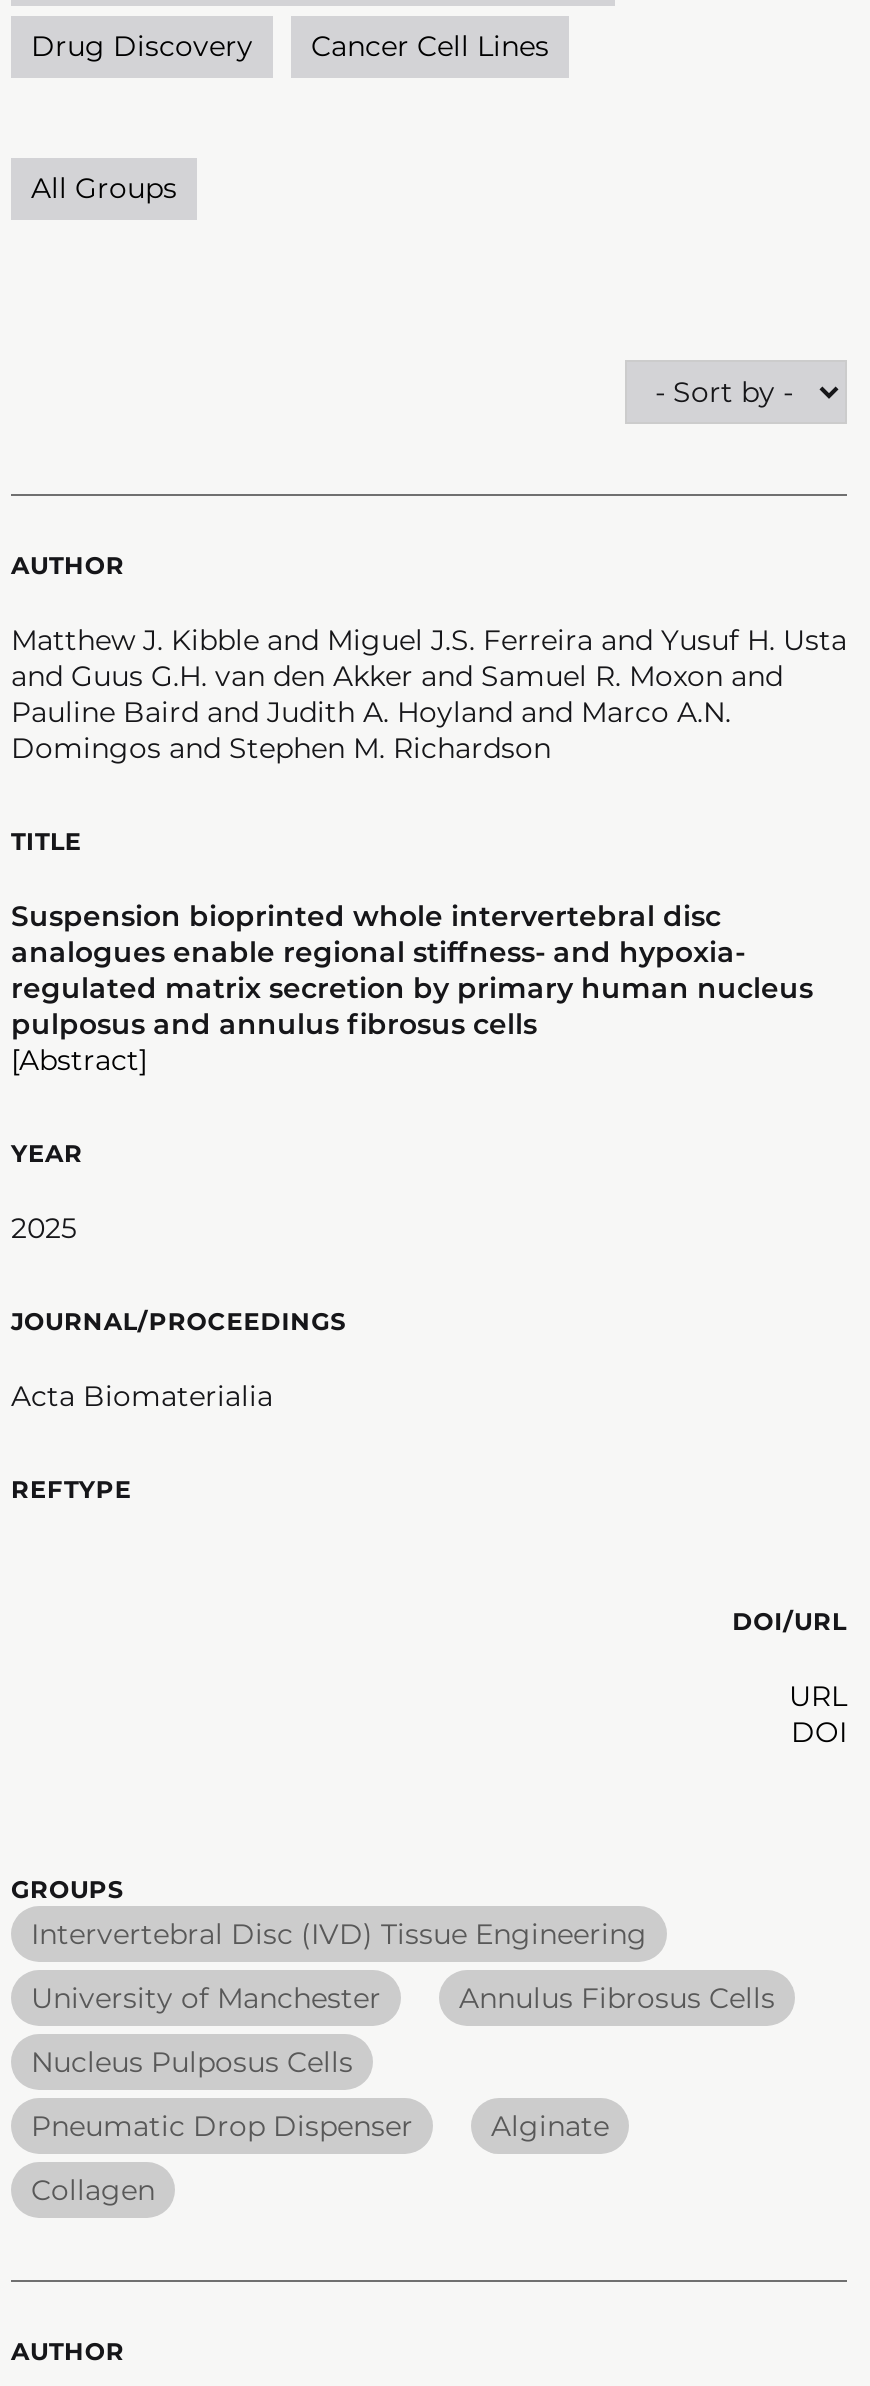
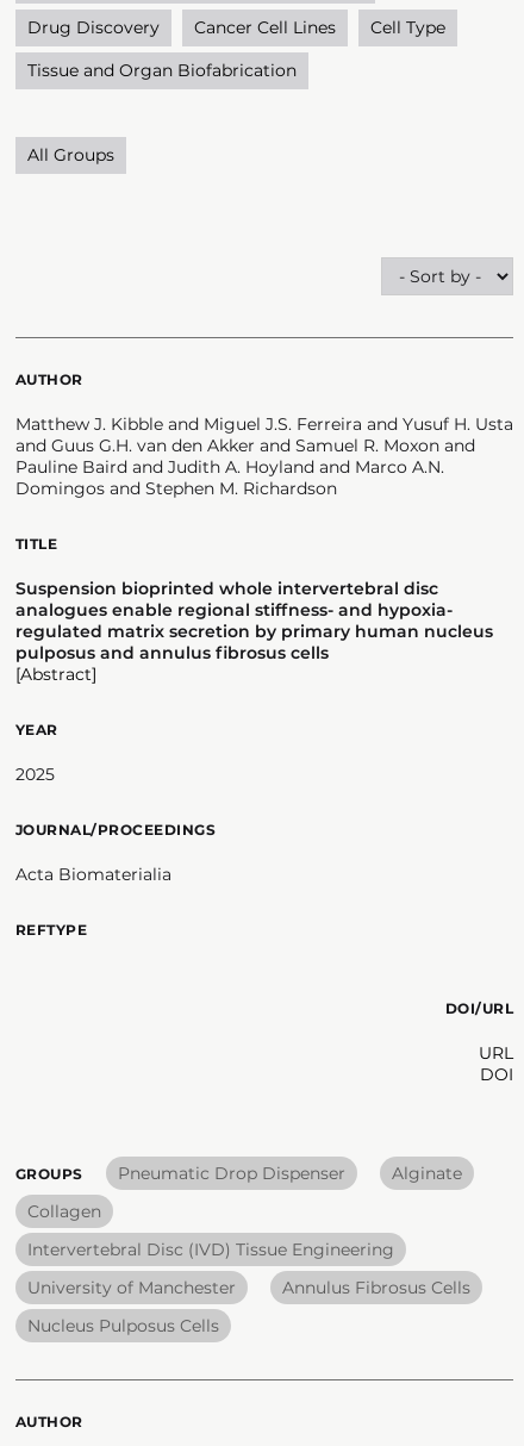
+ Cell Type
+ Tissue and Organ Biofabrication

moved down: All Groups | AUTHOR | Matthew J. Kibble and Miguel J.S. Ferreira and Yusuf H. Usta | ... | URL | DOI

moved down: GROUPS

moved down: Intervertebral Disc (IVD) Tissue Engineering | University of Manchester | Annulus Fibrosus Cells | Nucleus Pulposus Cells

moved up: Pneumatic Drop Dispenser | Alginate | Collagen
